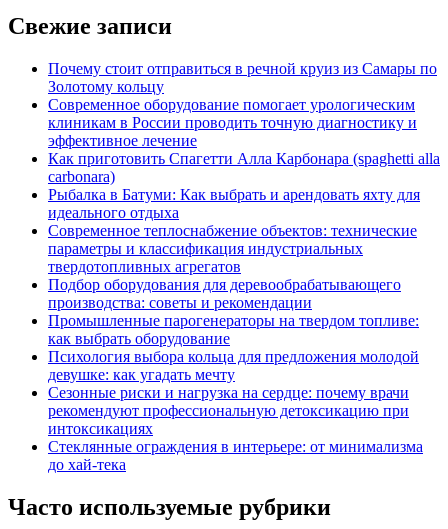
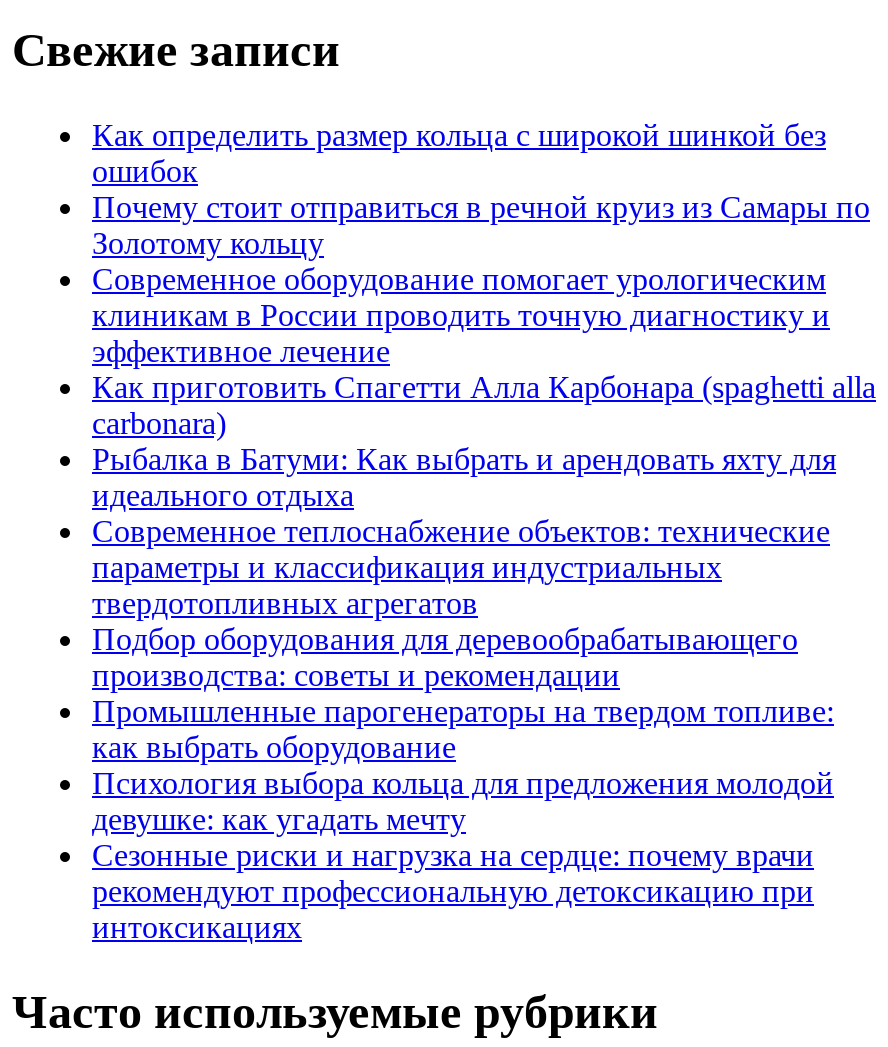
+ Как определить размер кольца с широкой шинкой без
+ ошибок

moved down: Почему стоит отправиться в речной круиз из Самары по | Золотому кольцу | Современное оборудование помогает урологическим | ... | рекомендуют профессиональную детоксикацию при | интоксикациях

- Стеклянные ограждения в интерьере: от минимализма
- до хай-тека
